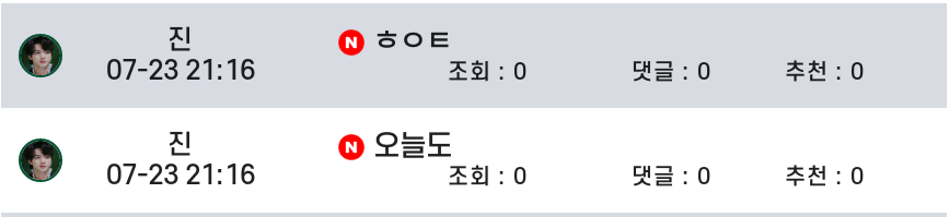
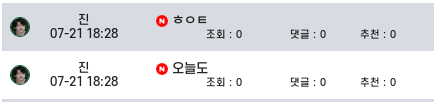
- 07-23 21:16
+ 07-21 18:28

- 07-23 21:16
+ 07-21 18:28
